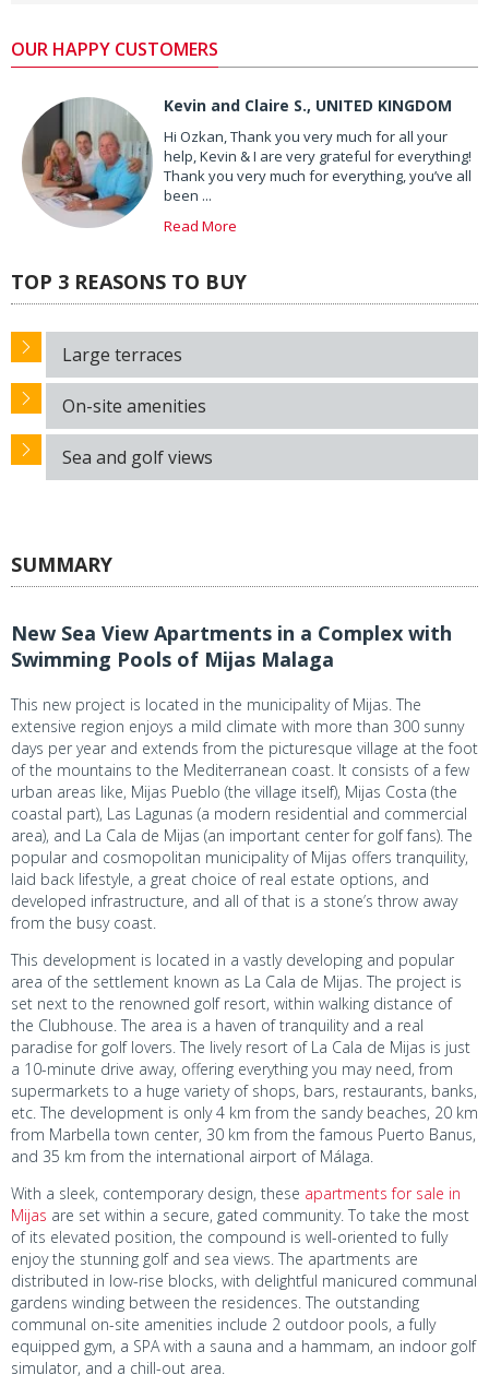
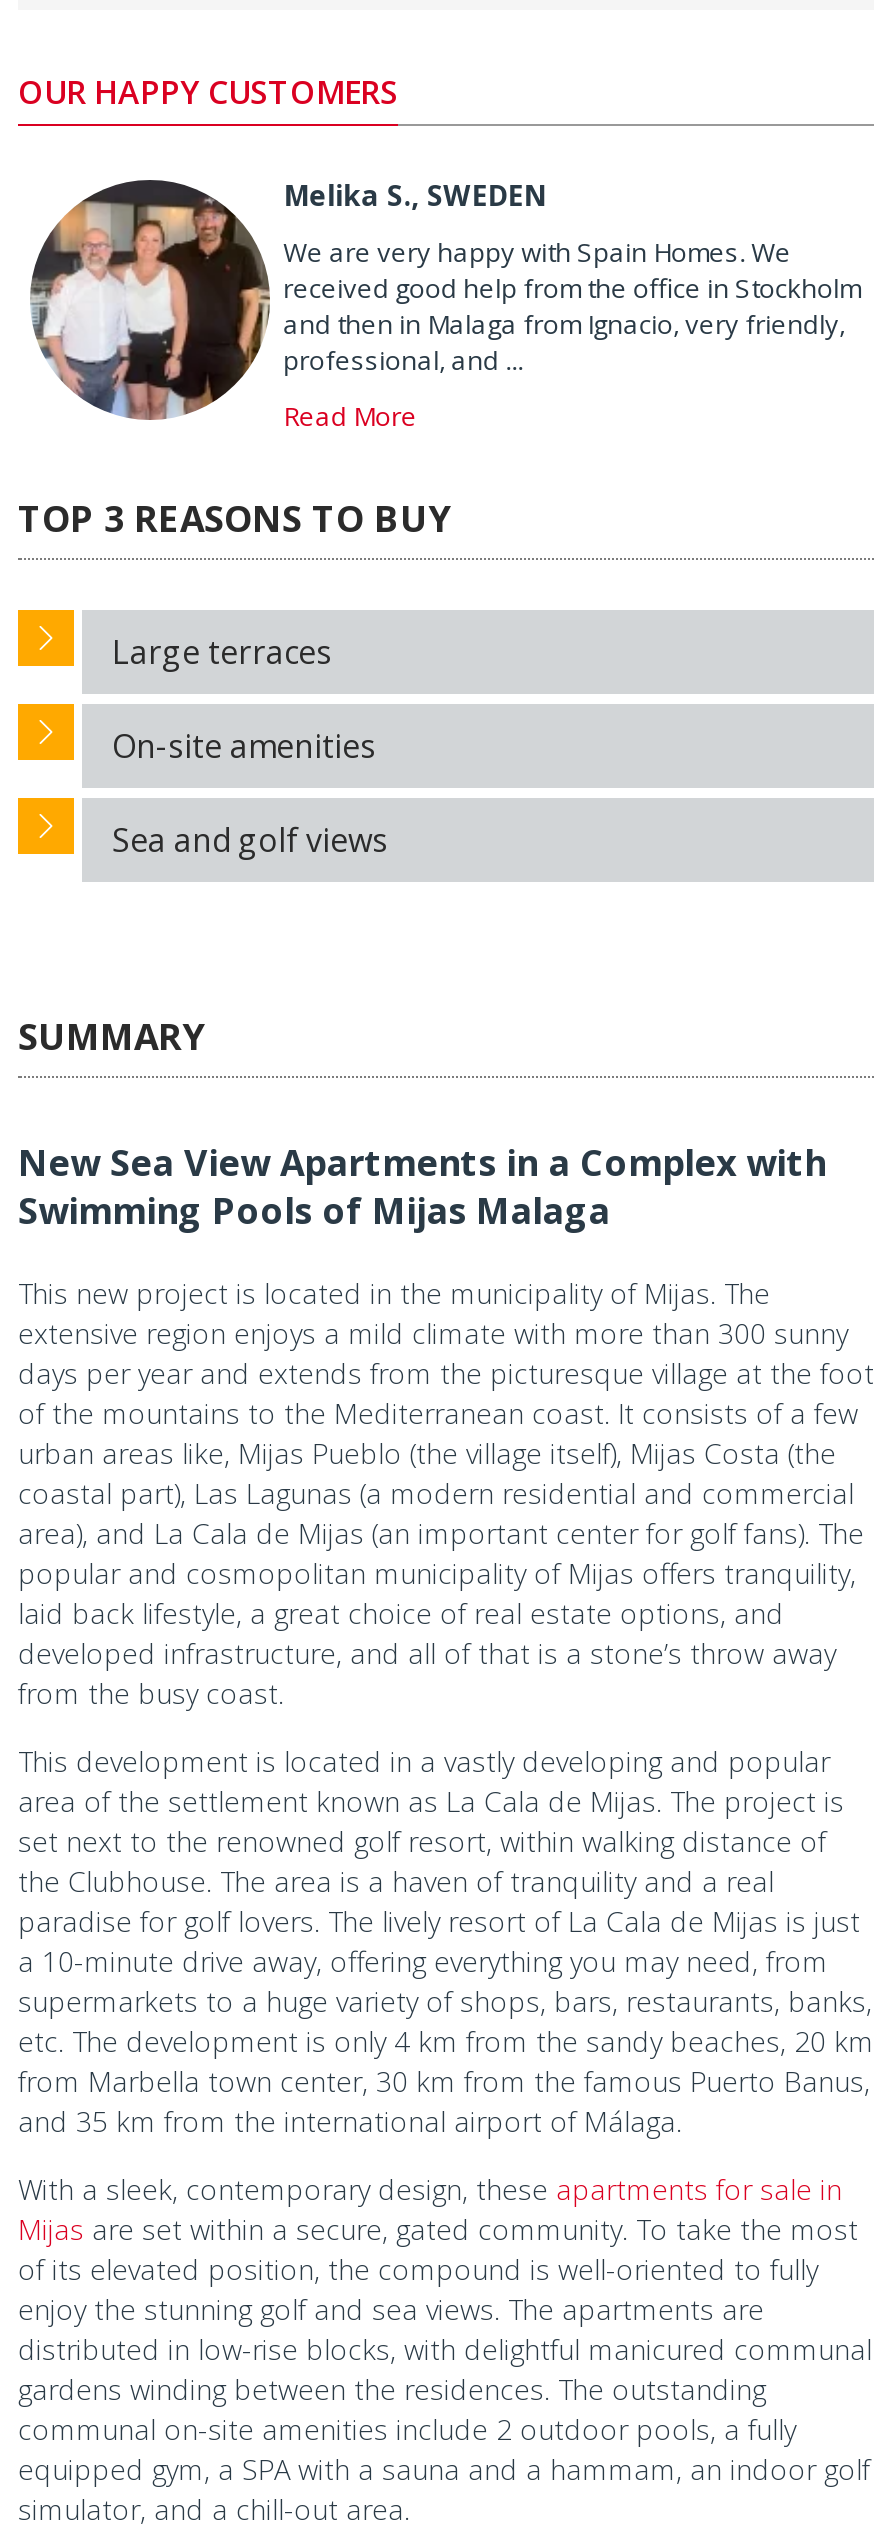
- [image]
- Kevin and Claire S., UNITED KINGDOM
+ [image]
+ Melika S., SWEDEN

- Hi Ozkan, Thank you very much for all your
- help, Kevin & I are very grateful for everything!
- Thank you very much for everything, you’ve all
- been ...
+ We are very happy with Spain Homes. We
+ received good help from the office in Stockholm
+ and then in Malaga from Ignacio, very friendly,
+ professional, and ...
